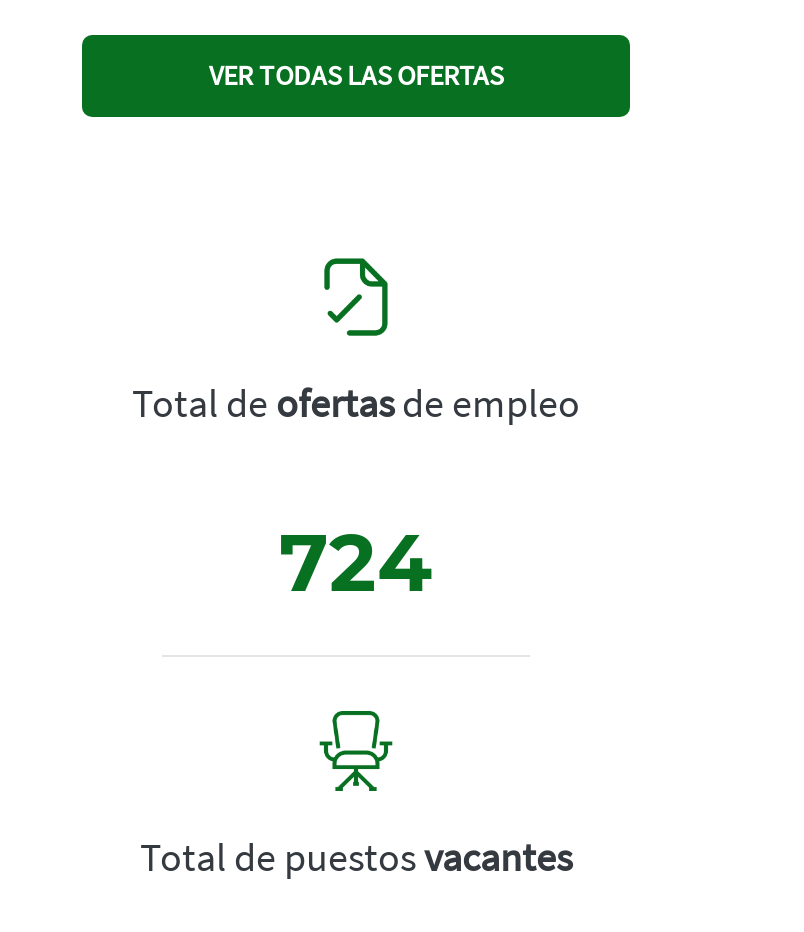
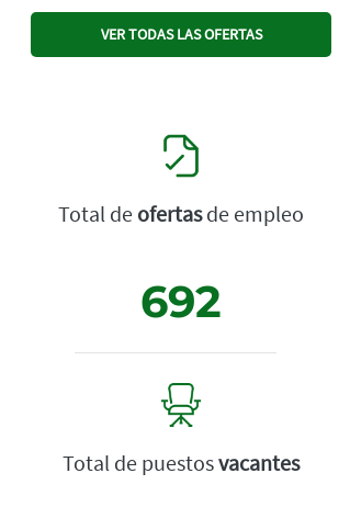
- 724
+ 692
